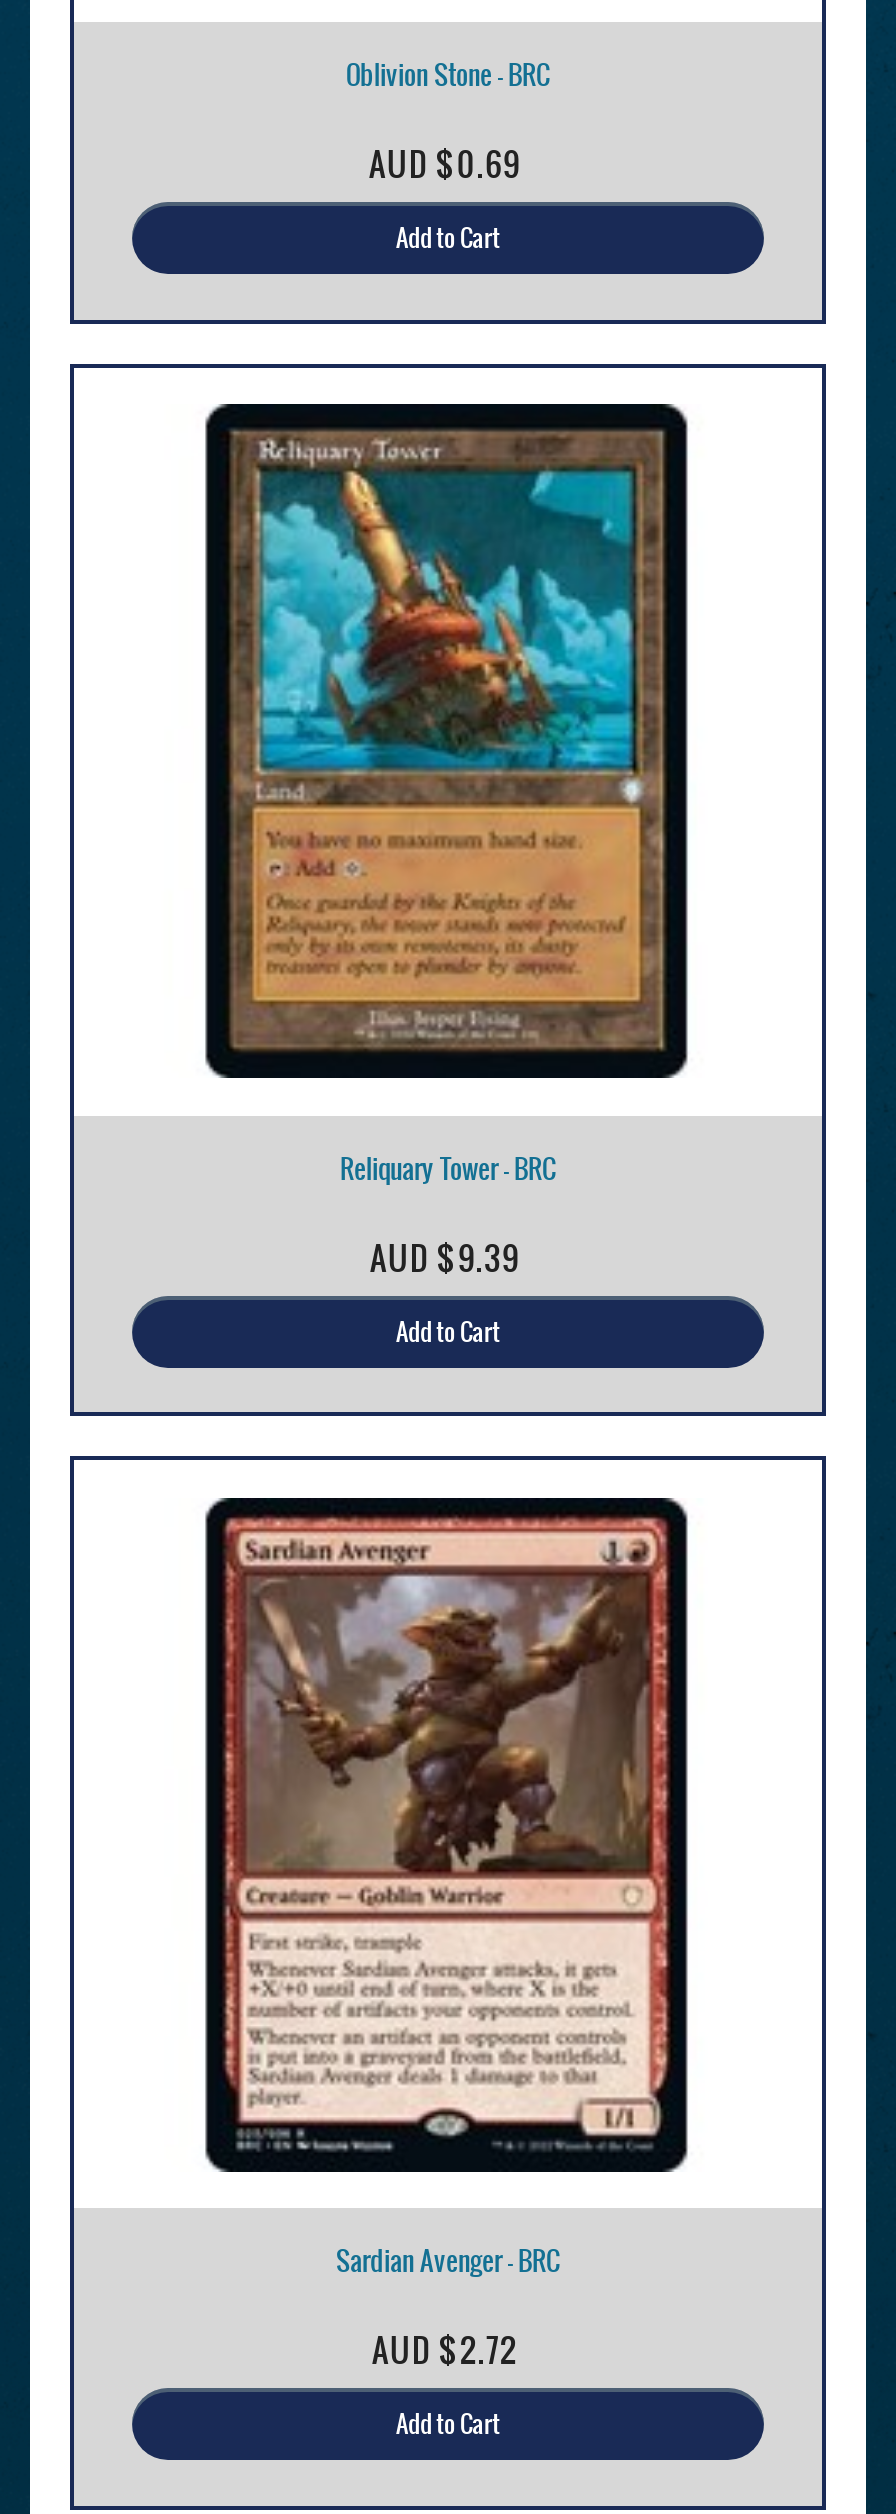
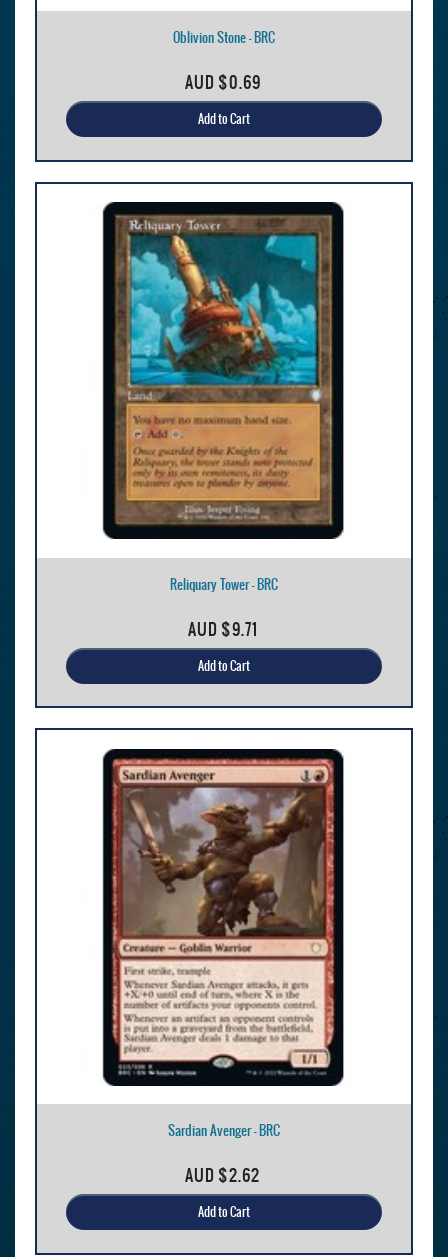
- AUD $9.39
+ AUD $9.71

- AUD $2.72
+ AUD $2.62
